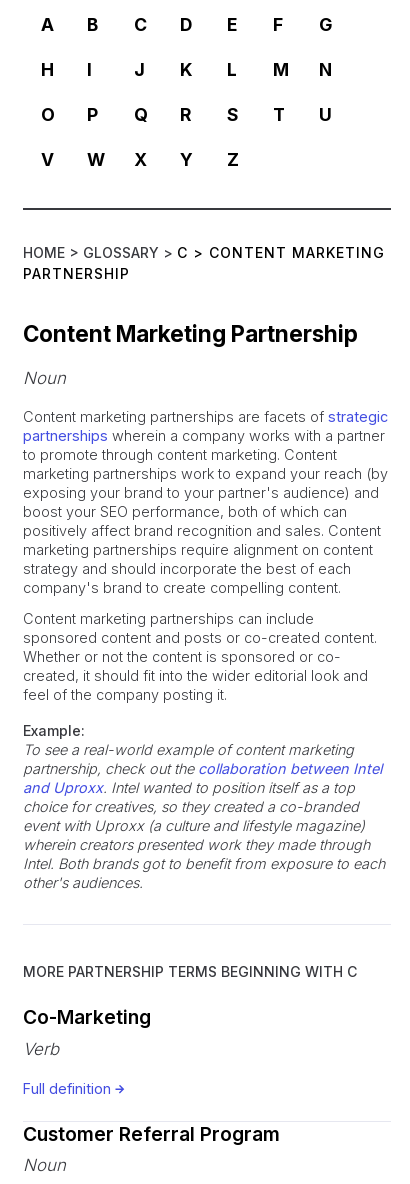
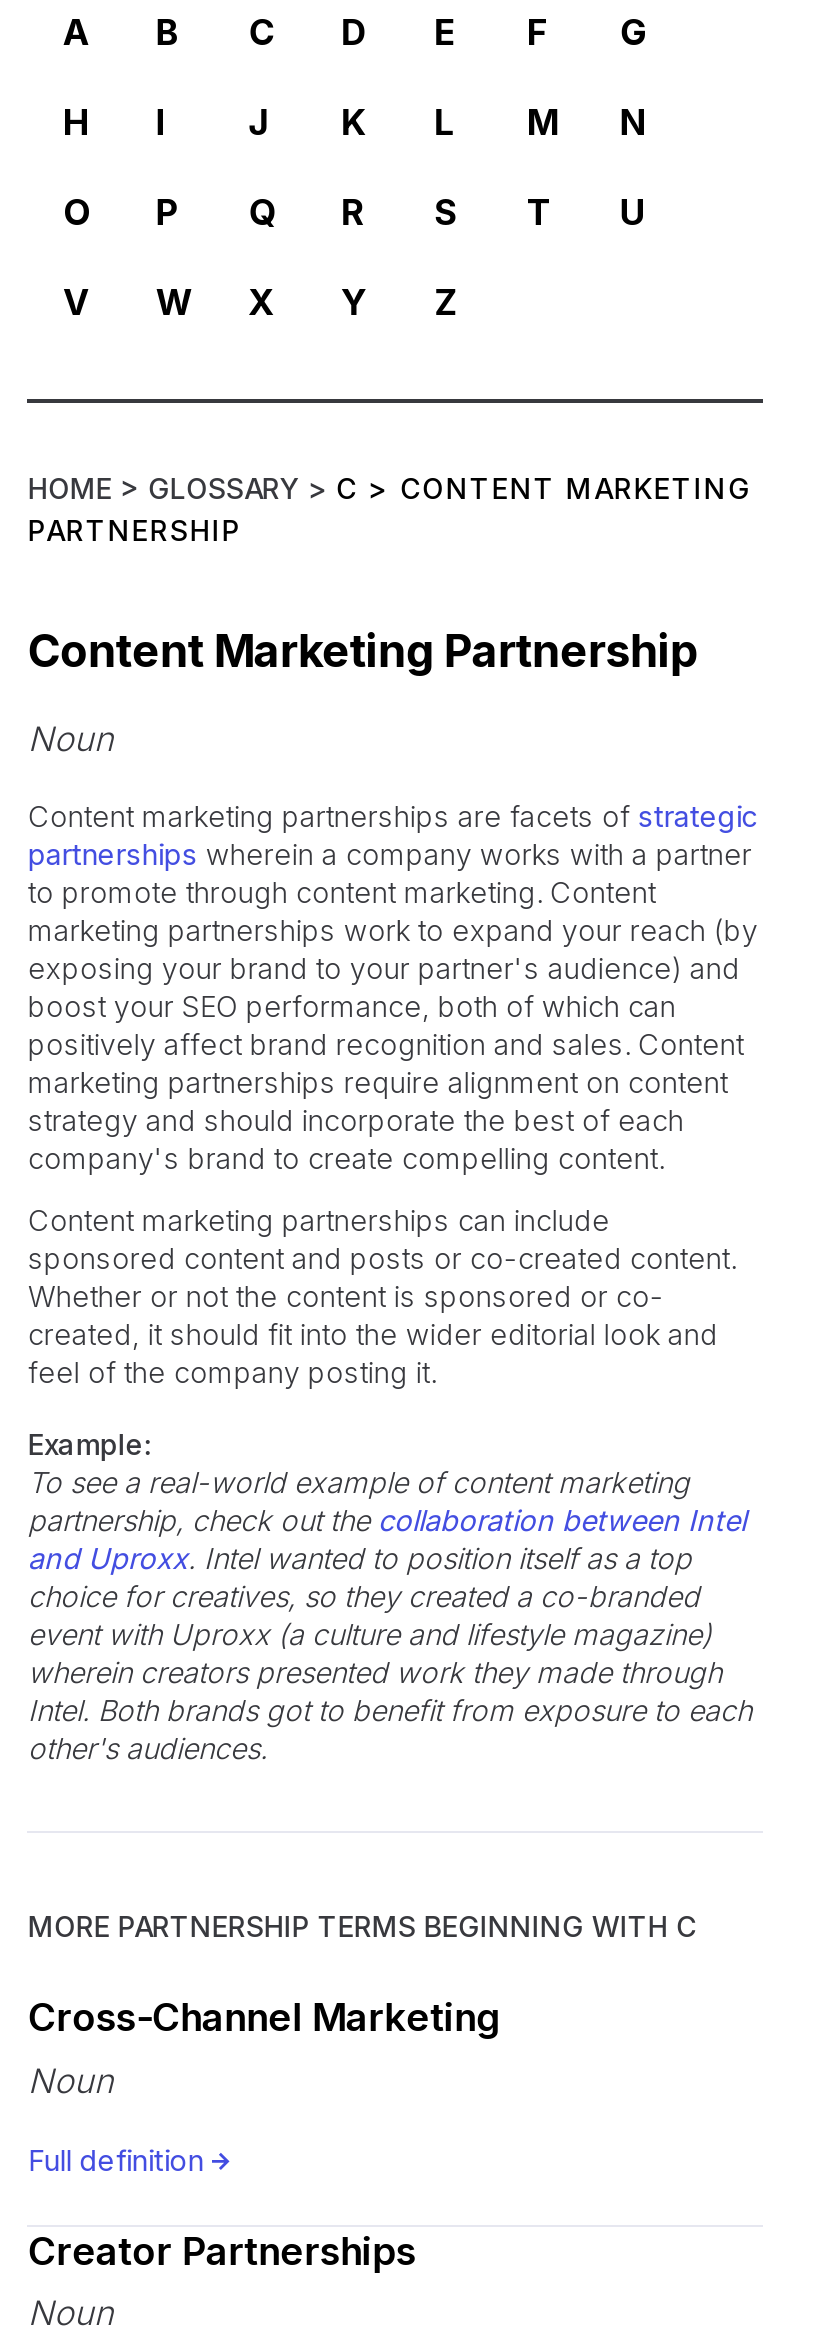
- Co-Marketing
- Verb
+ Cross-Channel Marketing
+ Noun

- Customer Referral Program
+ Creator Partnerships
